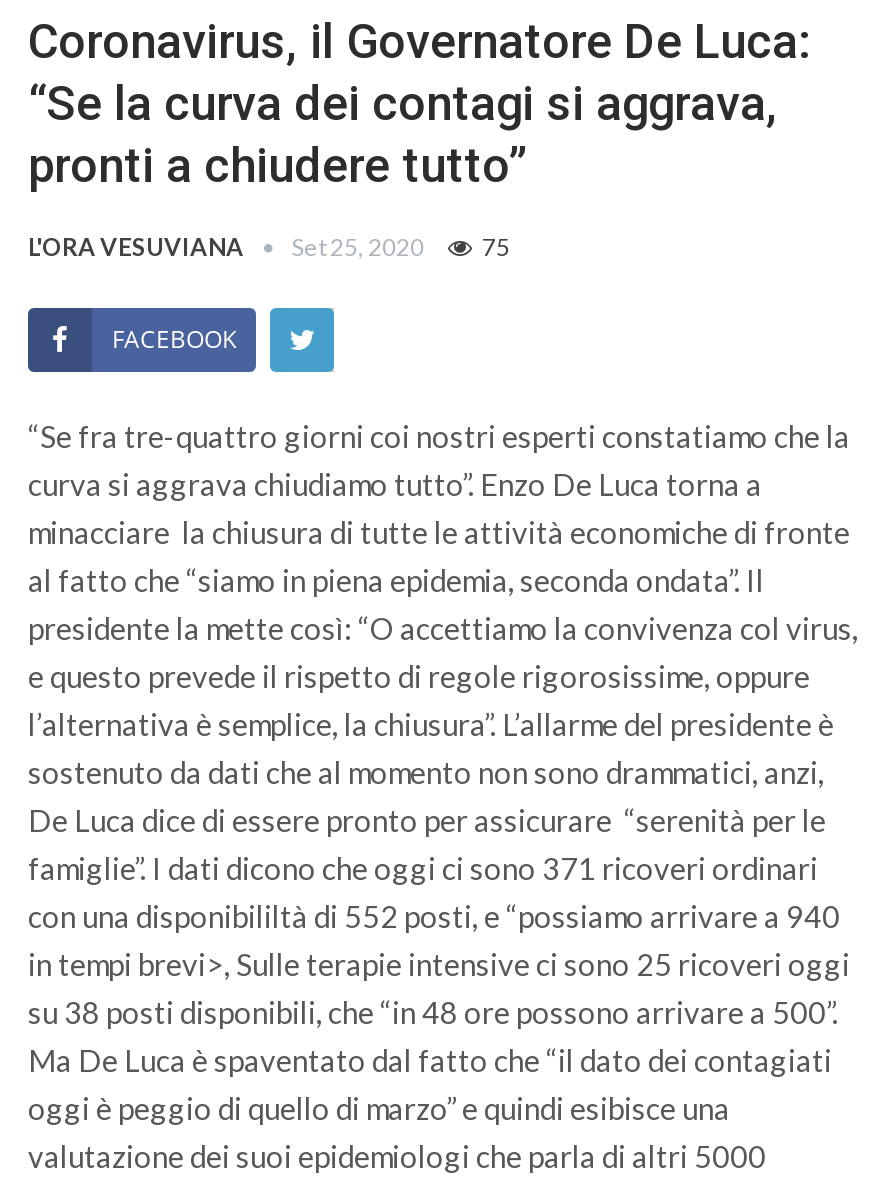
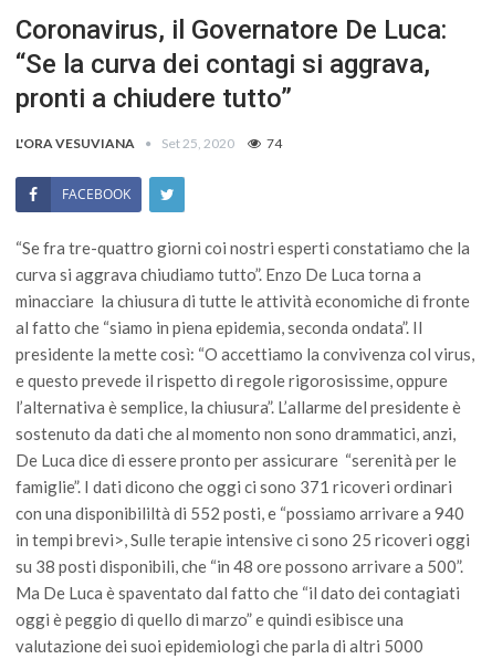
- L'ORA VESUVIANA Set 25, 2020 75
+ L'ORA VESUVIANA Set 25, 2020 74
